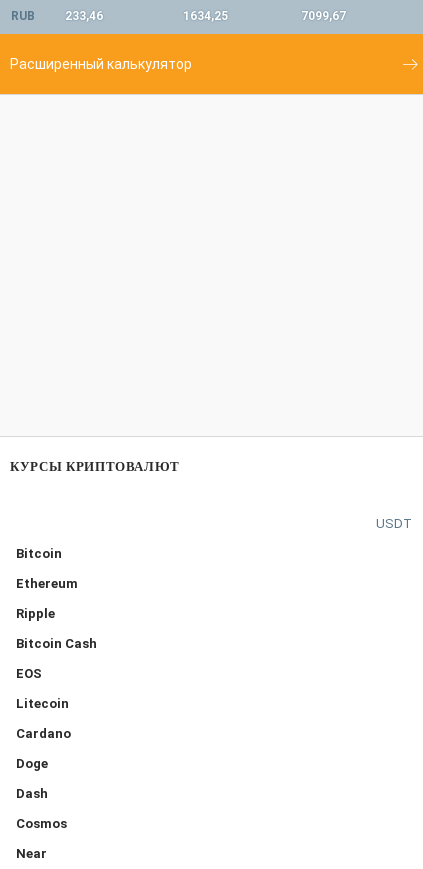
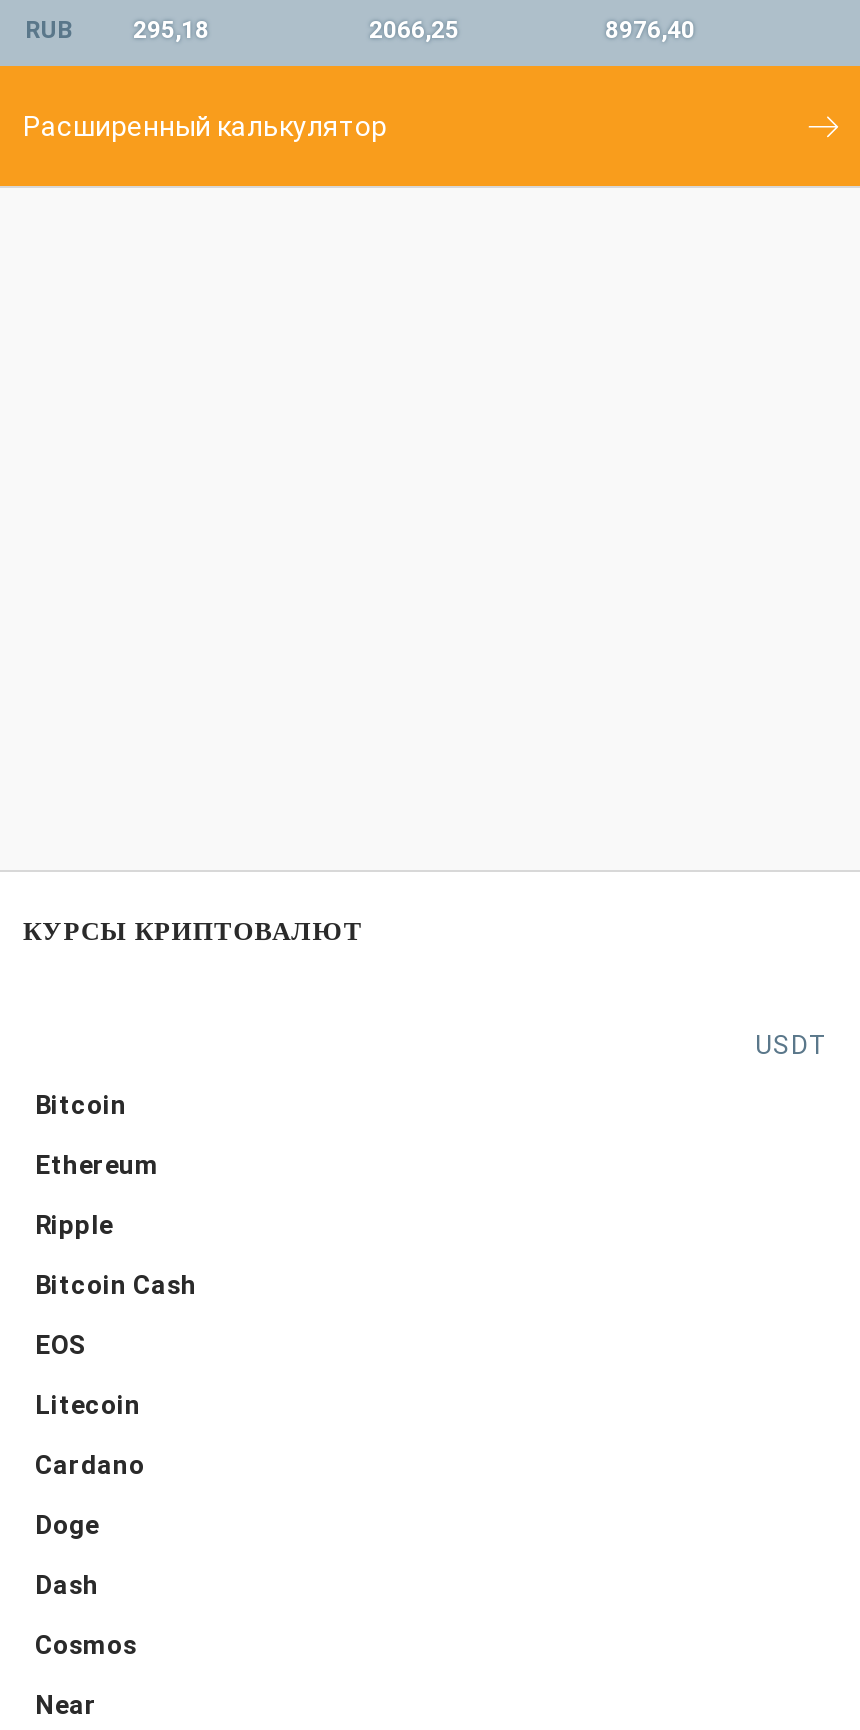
- 233,46
+ 295,18

- 1634,25
+ 2066,25

- 7099,67
+ 8976,40
